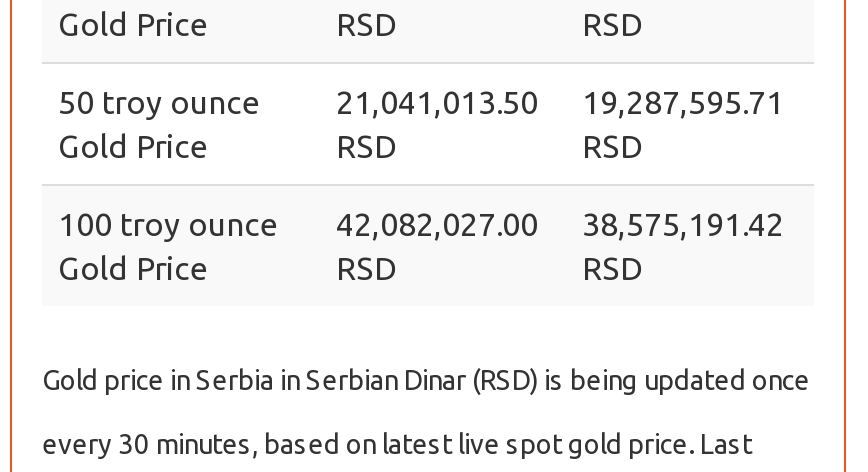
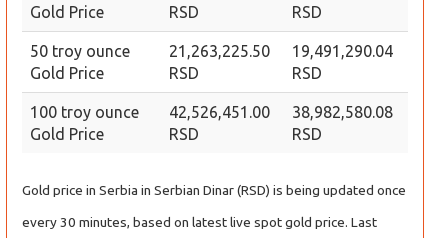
- 21,041,013.50
+ 21,263,225.50

- 19,287,595.71
+ 19,491,290.04

- 42,082,027.00
+ 42,526,451.00

- 38,575,191.42
+ 38,982,580.08
